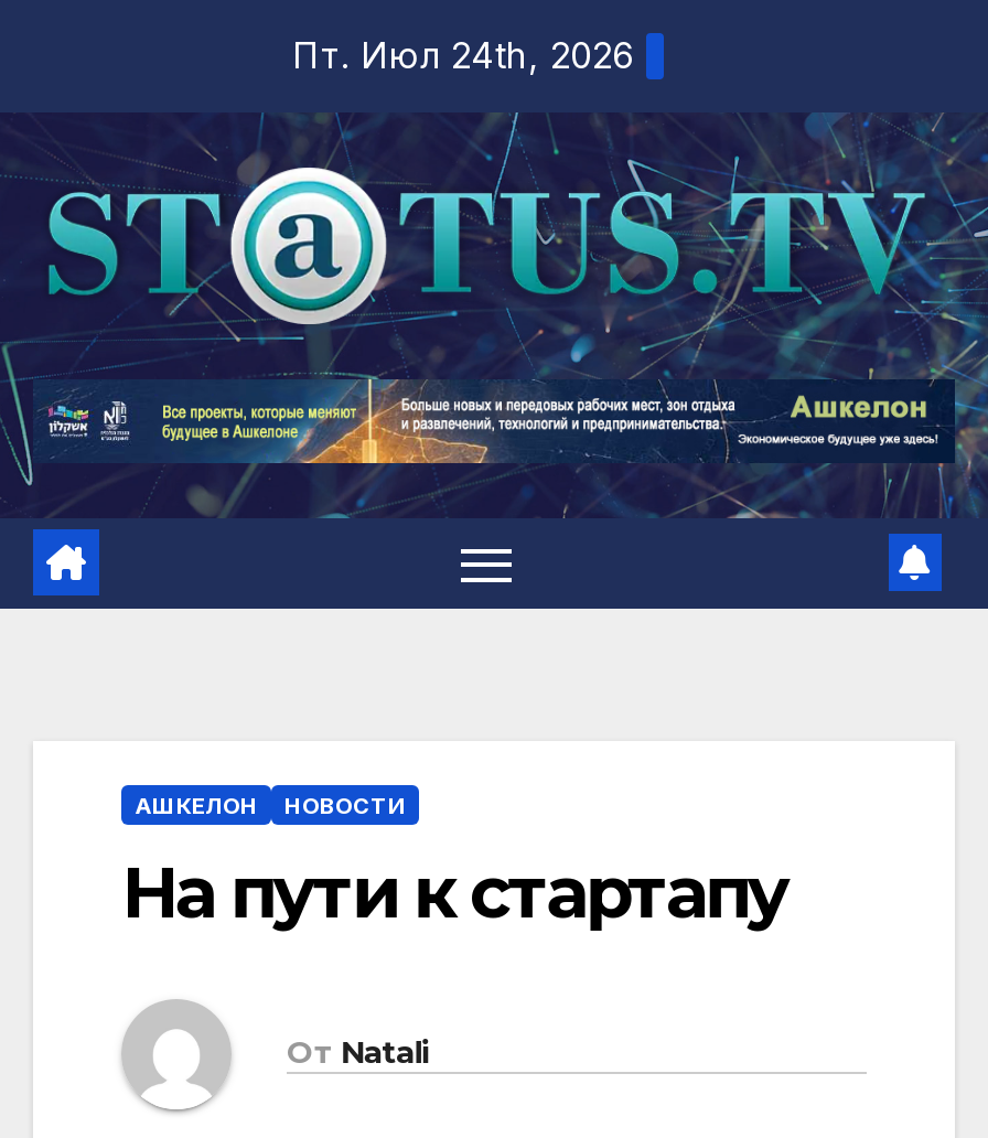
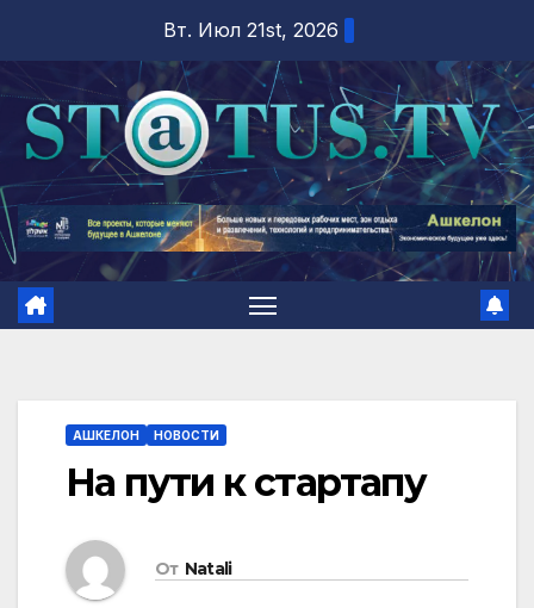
- Пт. Июл 24th, 2026
+ Вт. Июл 21st, 2026
